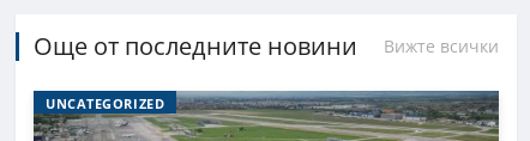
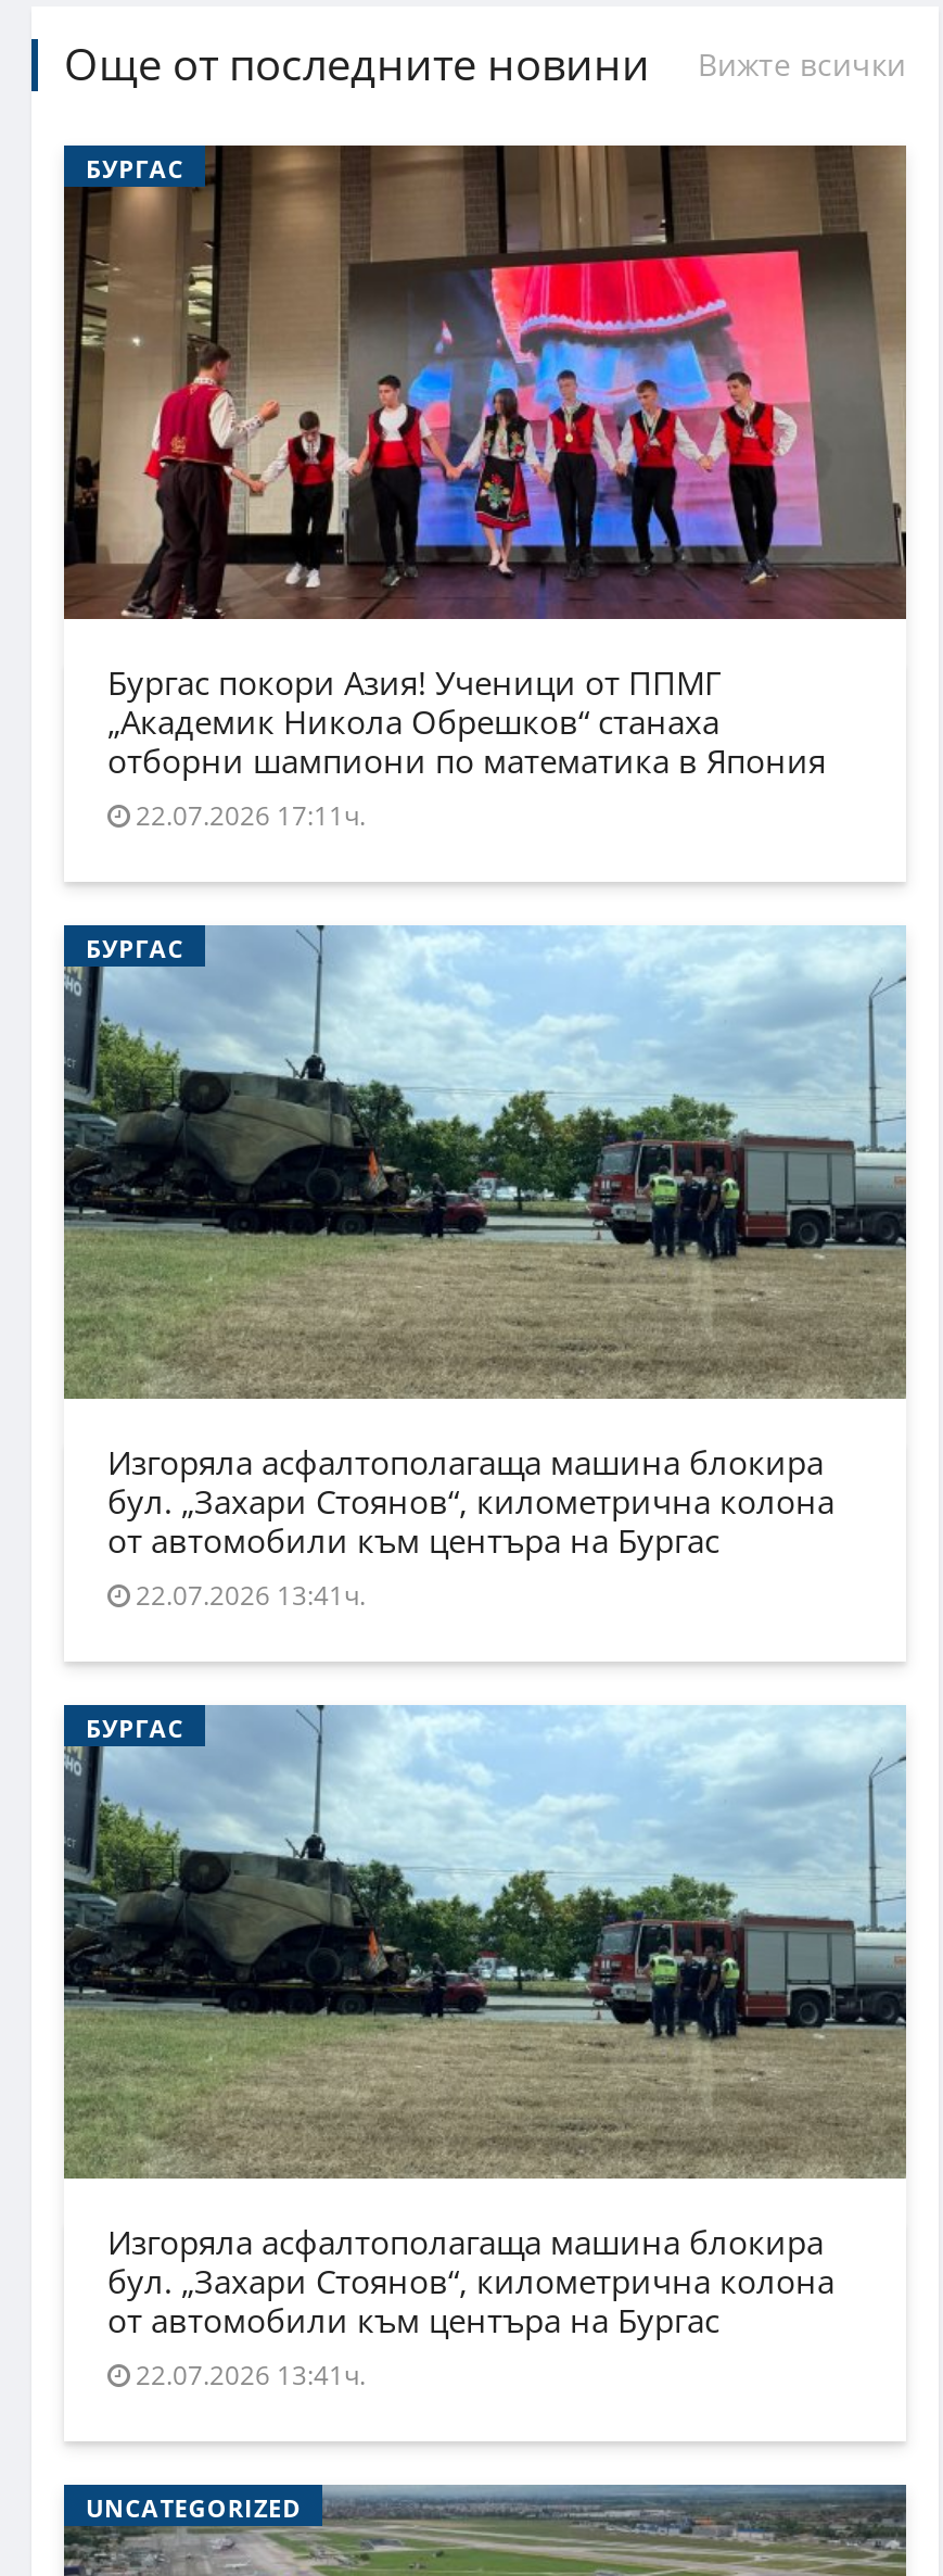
+ [image]
+ БУРГАС

+ [image]
+ БУРГАС

+ [image]
+ БУРГАС

+ Бургас покори Азия! Ученици от ППМГ
+ „Академик Никола Обрешков“ станаха
+ отборни шампиони по математика в Япония
+ 22.07.2026 17:11ч.

+ Изгоряла асфалтополагаща машина блокира
+ бул. „Захари Стоянов“, километрична колона
+ от автомобили към центъра на Бургас
+ 22.07.2026 13:41ч.

+ Изгоряла асфалтополагаща машина блокира
+ бул. „Захари Стоянов“, километрична колона
+ от автомобили към центъра на Бургас
+ 22.07.2026 13:41ч.
